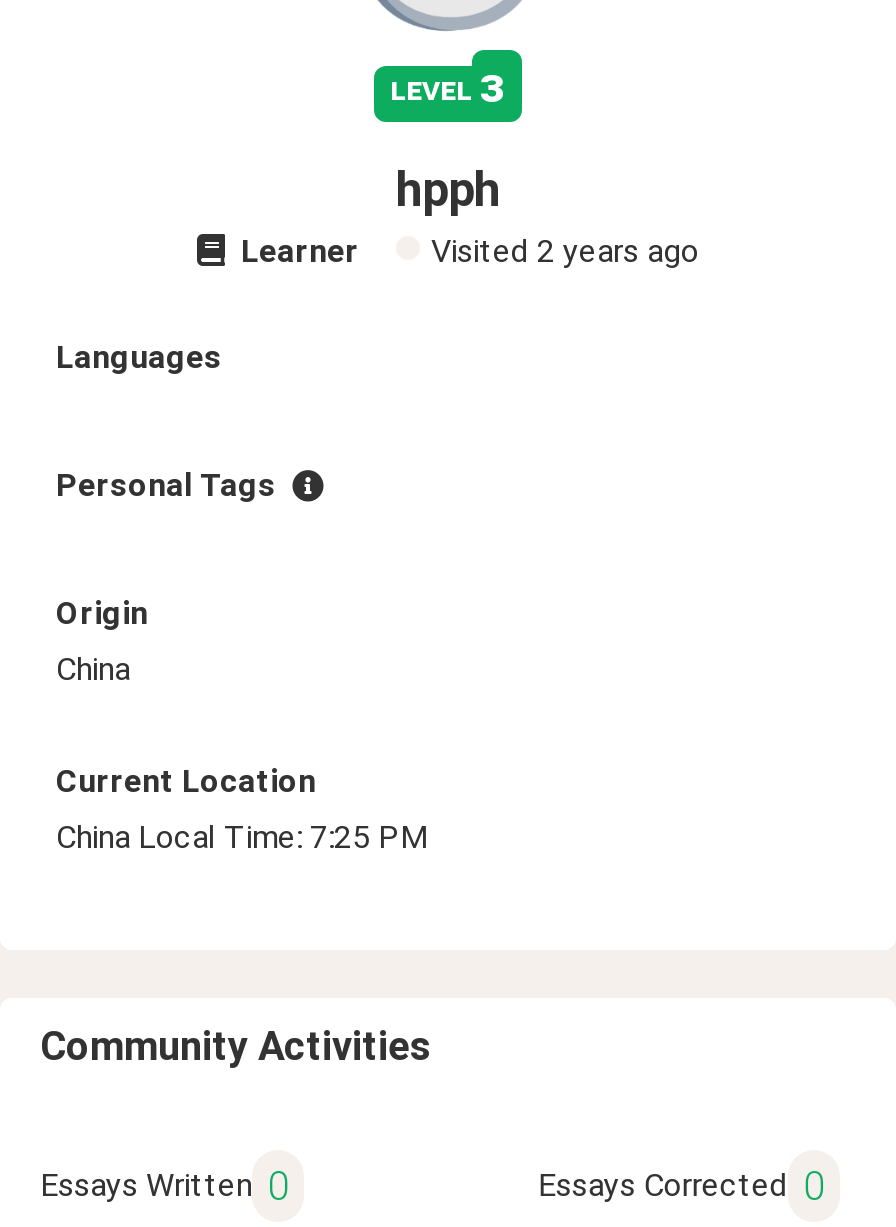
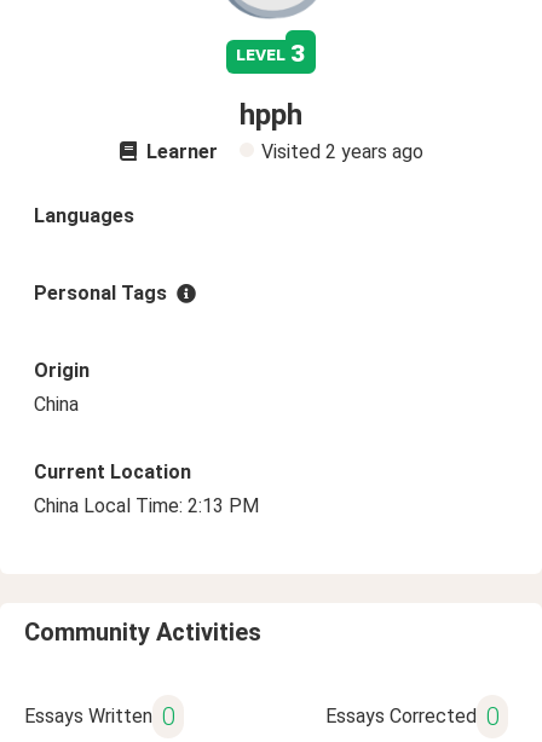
- China Local Time: 7:25 PM
+ China Local Time: 2:13 PM
